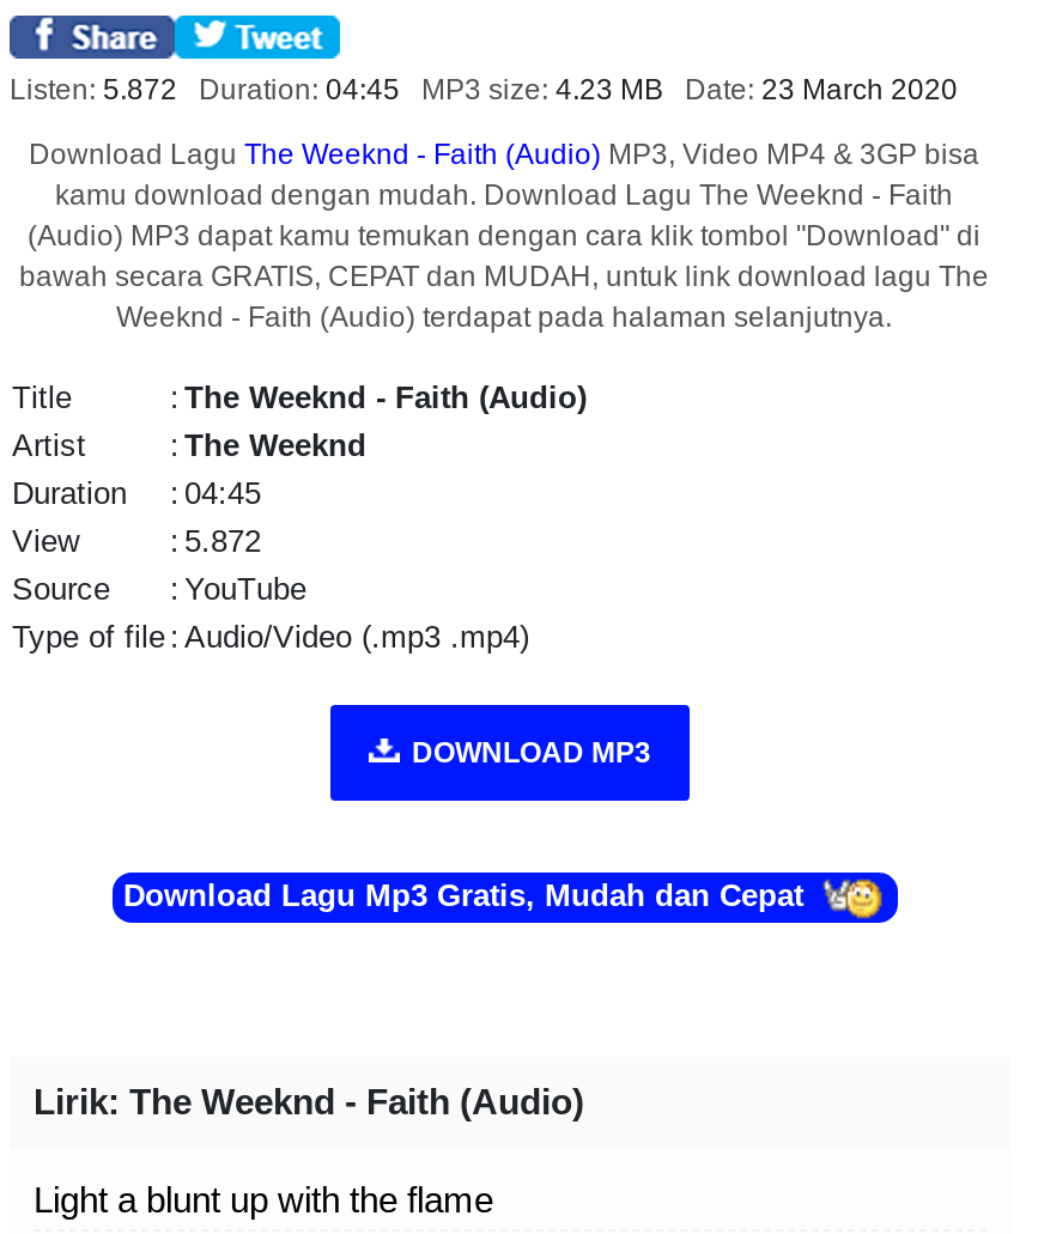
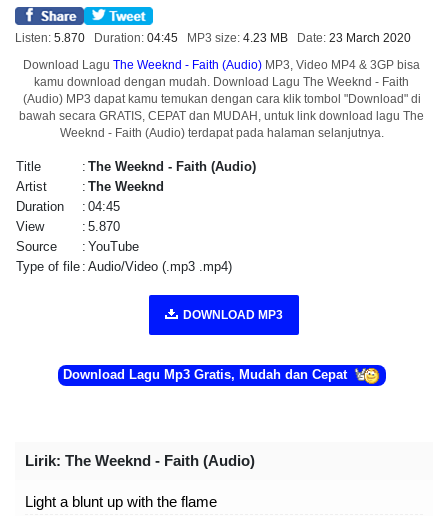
- Listen: 5.872 Duration: 04:45 MP3 size: 4.23 MB Date: 23 March 2020
+ Listen: 5.870 Duration: 04:45 MP3 size: 4.23 MB Date: 23 March 2020

- : 5.872
+ : 5.870
